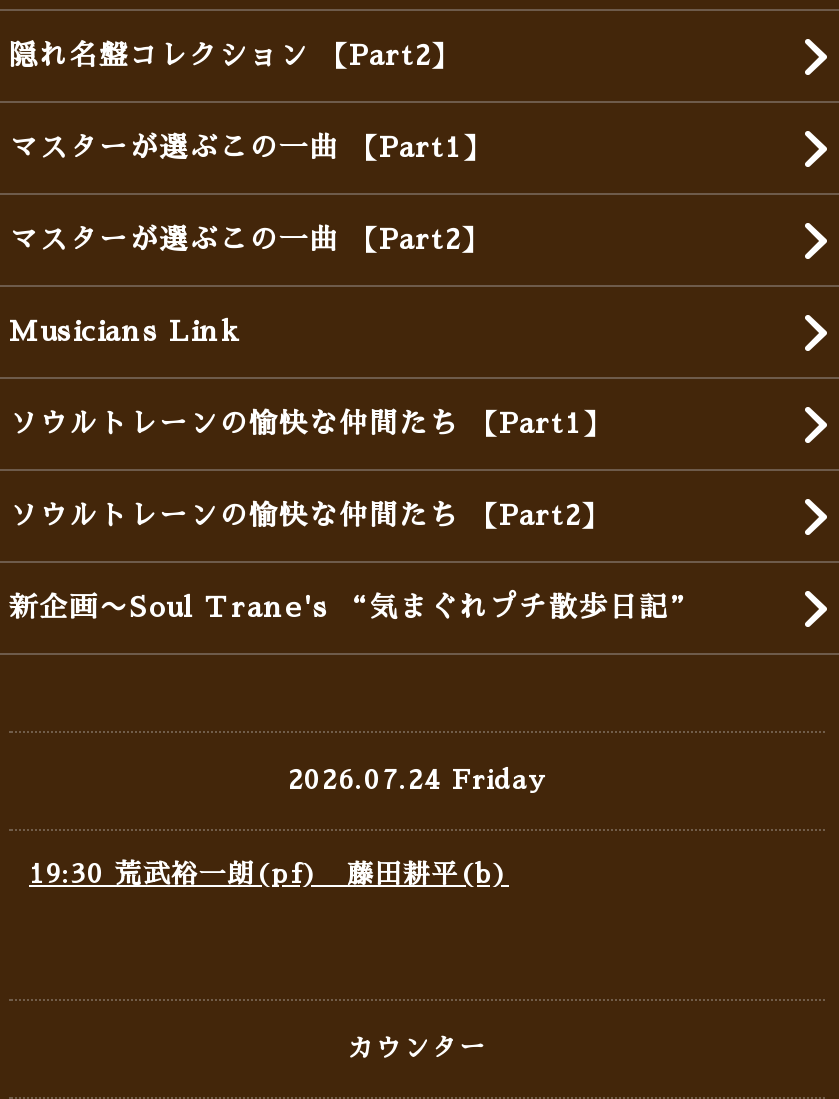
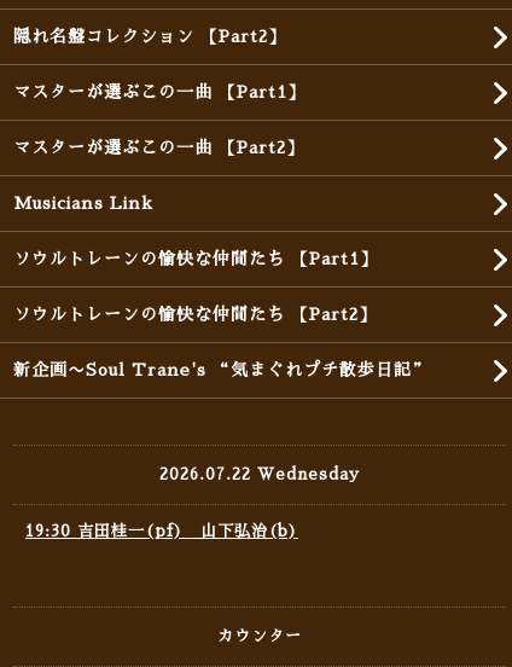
- 2026.07.24 Friday
+ 2026.07.22 Wednesday

- 19:30 荒武裕一朗(pf) 藤田耕平(b)
+ 19:30 吉田桂一(pf) 山下弘治(b)
